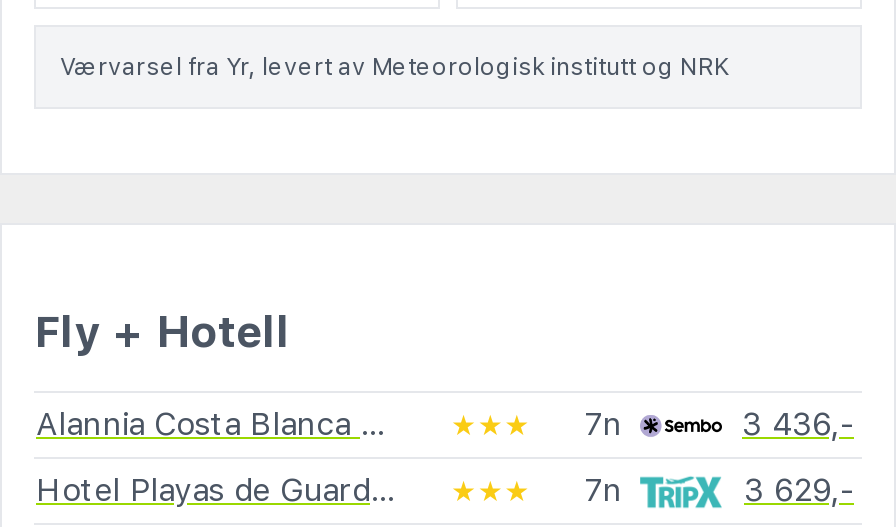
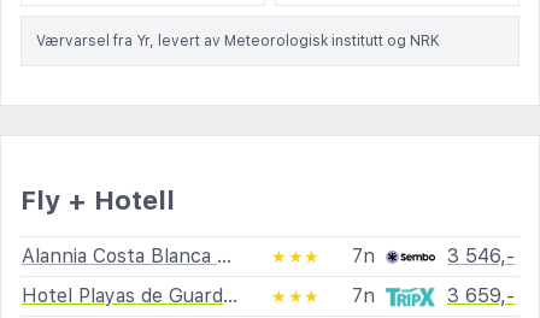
- 3 436,-
+ 3 546,-

- 3 629,-
+ 3 659,-
